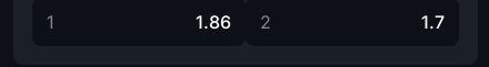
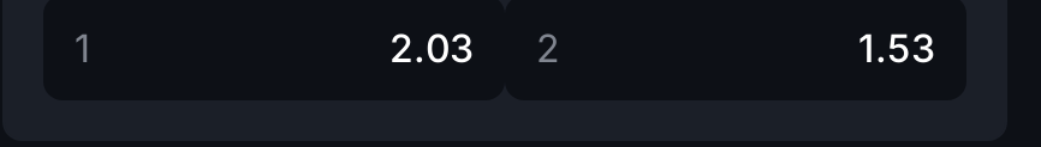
- 1.86 2
+ 2.03 2

- 1.7
+ 1.53
